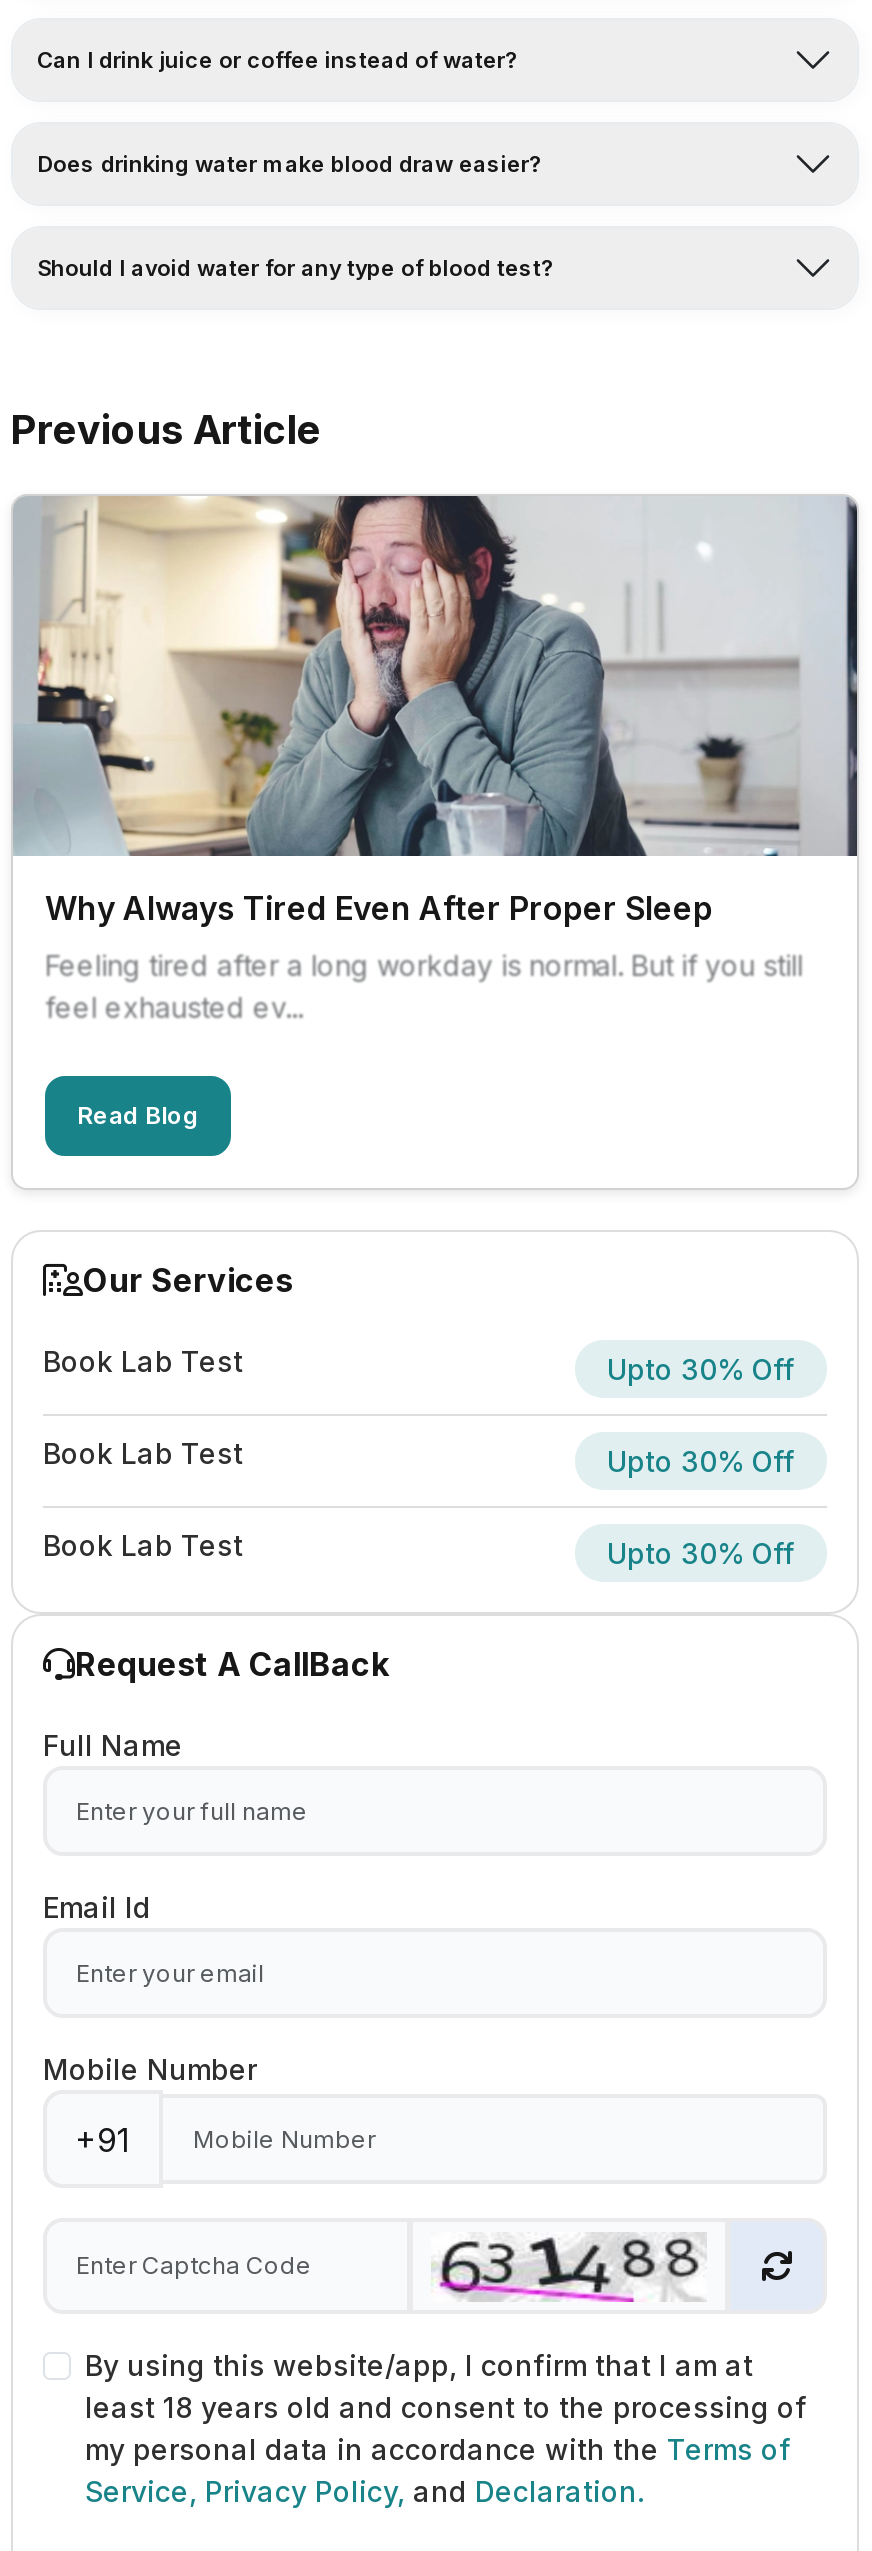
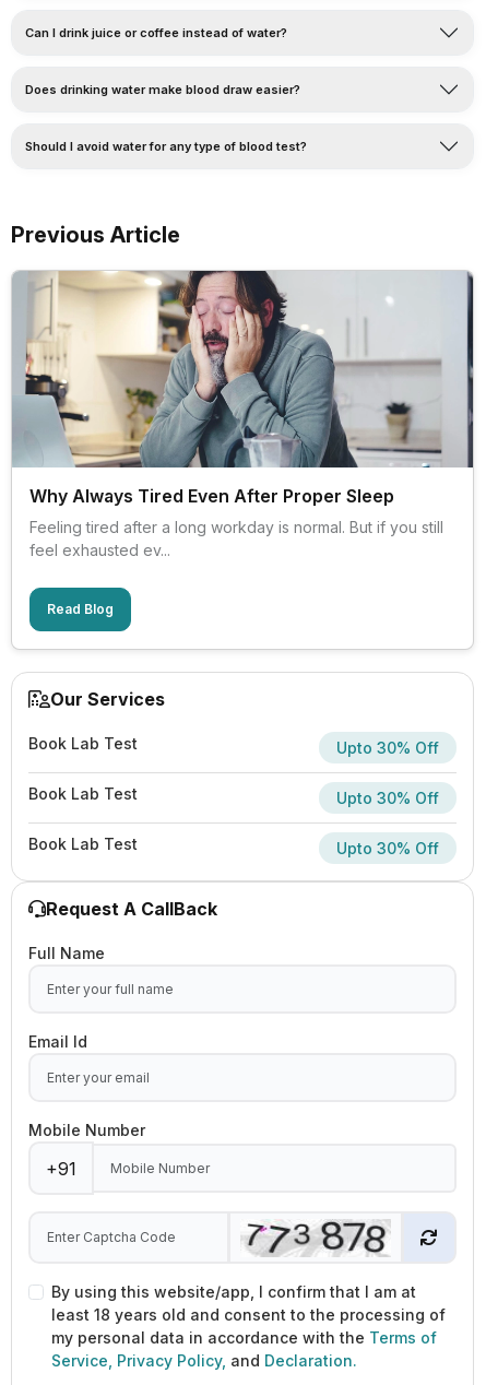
- [image]
+ [image]
